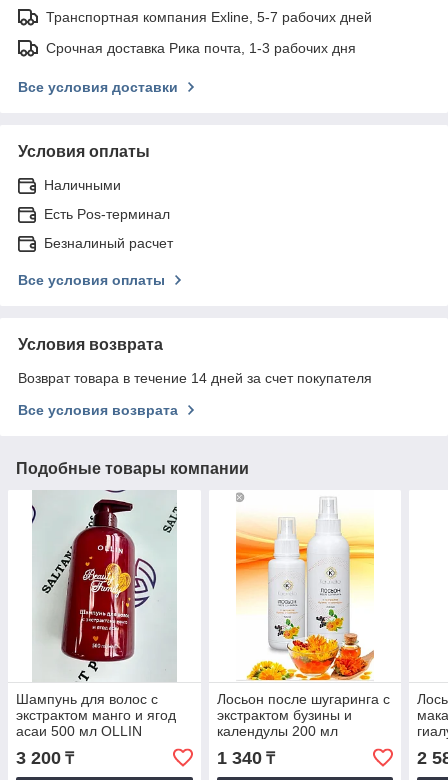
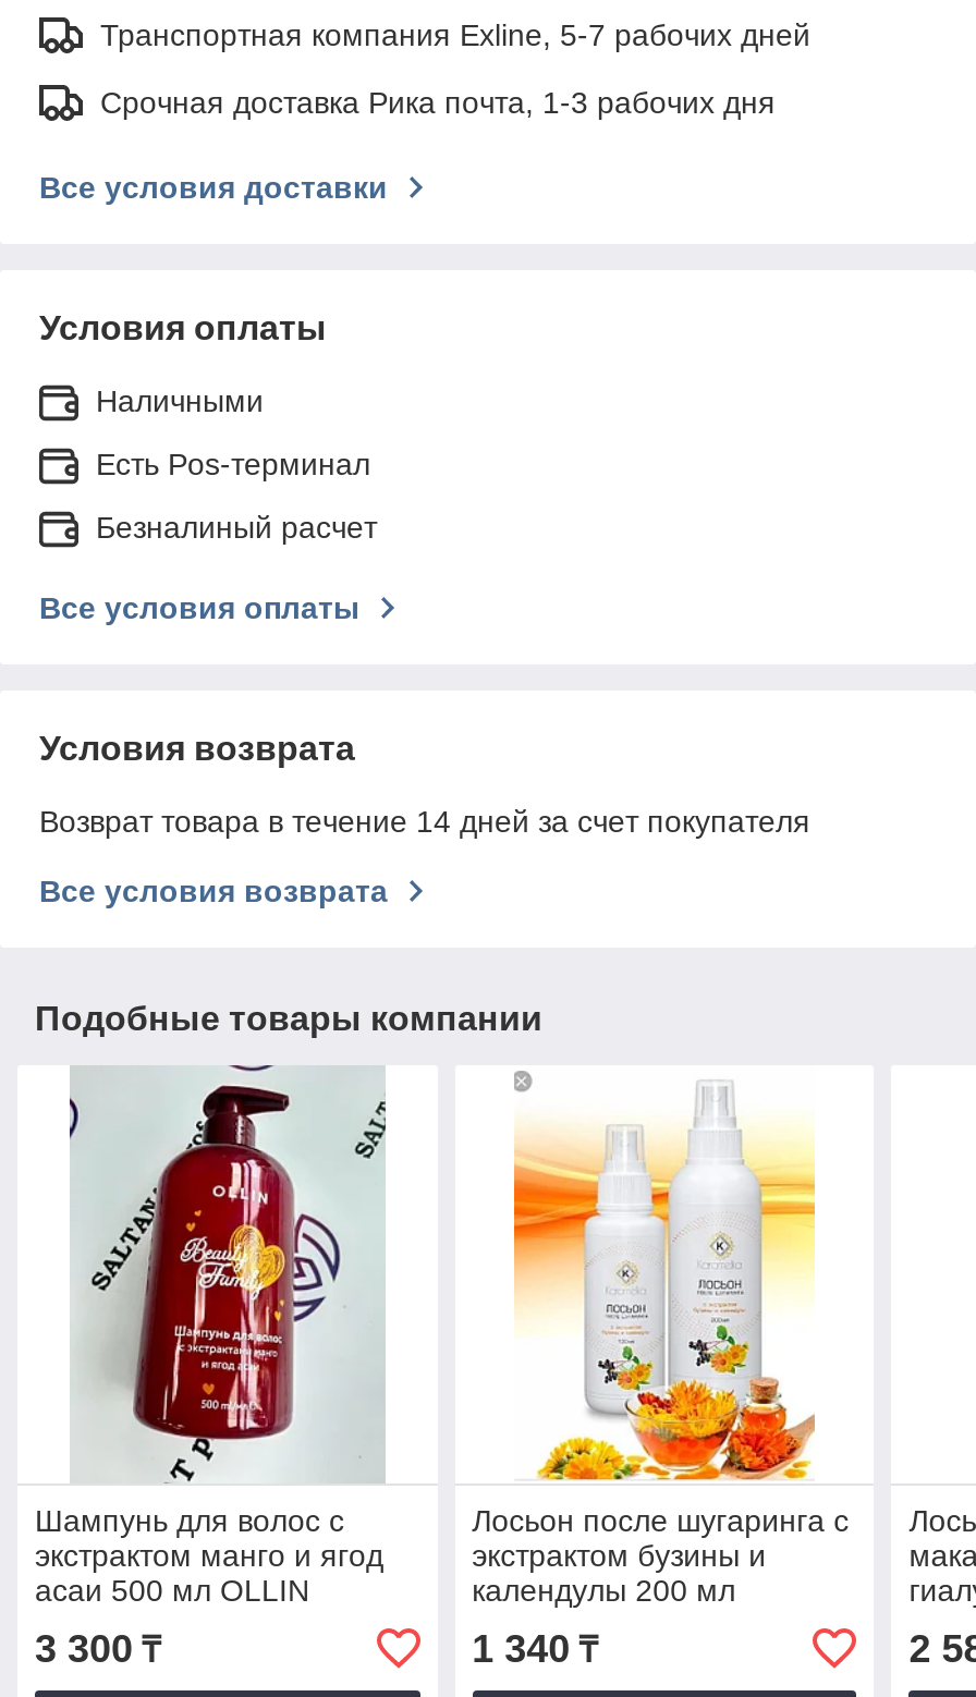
- 3 200 ₸
+ 3 300 ₸
